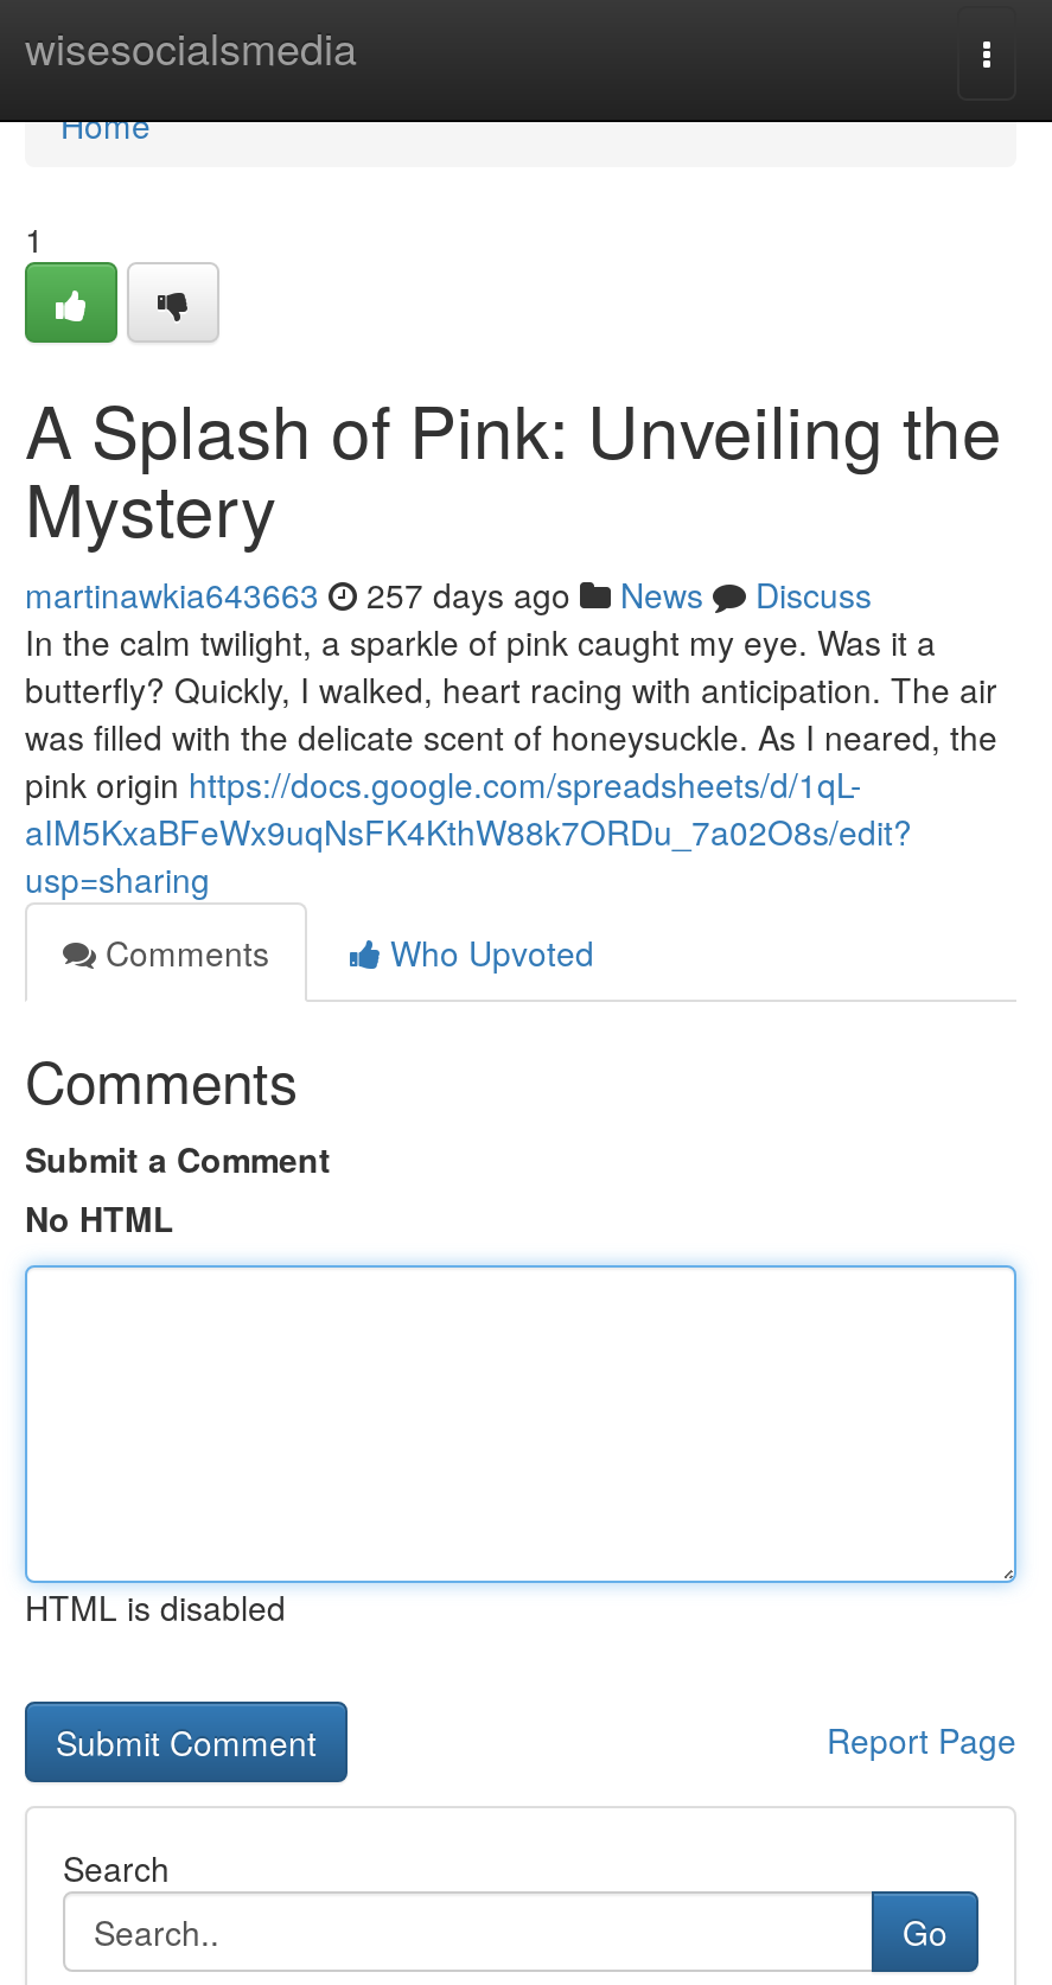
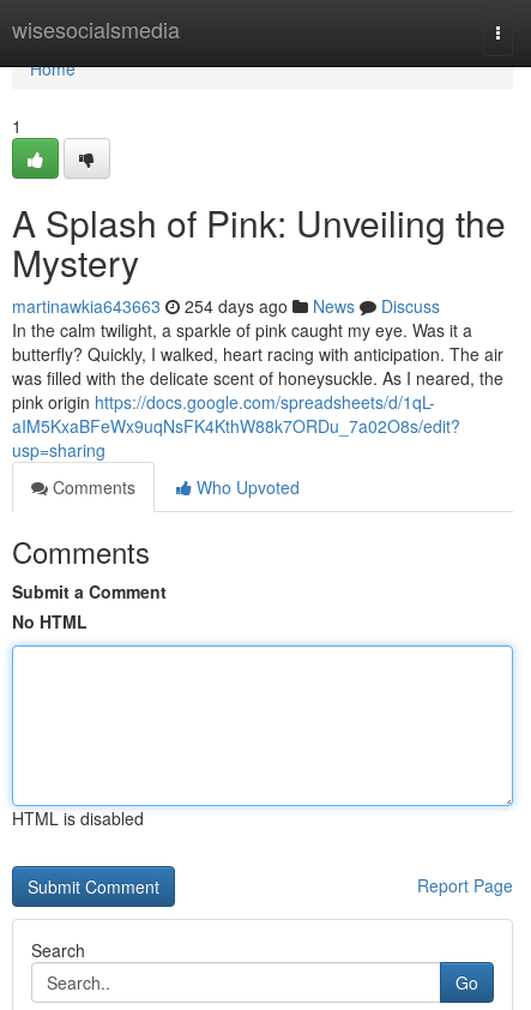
- martinawkia643663 257 days ago News Discuss
+ martinawkia643663 254 days ago News Discuss
